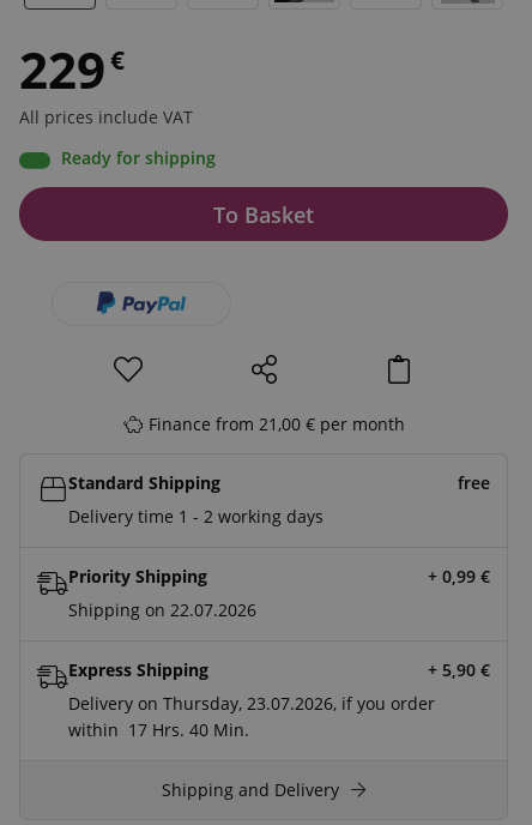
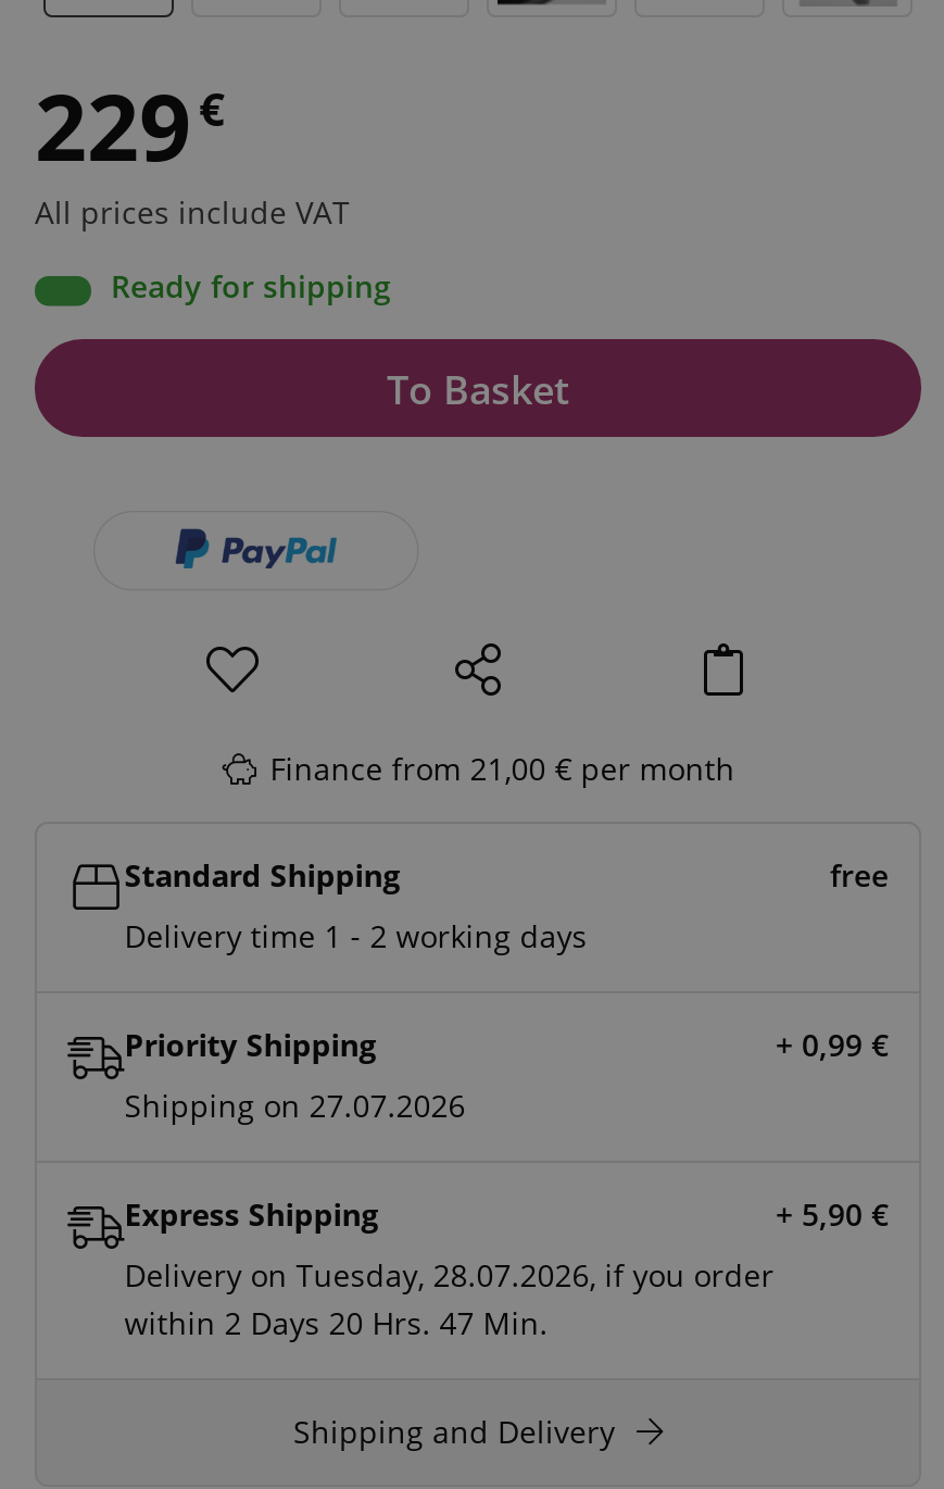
- Shipping on 22.07.2026
+ Shipping on 27.07.2026

- Delivery on Thursday, 23.07.2026, if you order
- within 17 Hrs. 40 Min.
+ Delivery on Tuesday, 28.07.2026, if you order
+ within 2 Days 20 Hrs. 47 Min.
